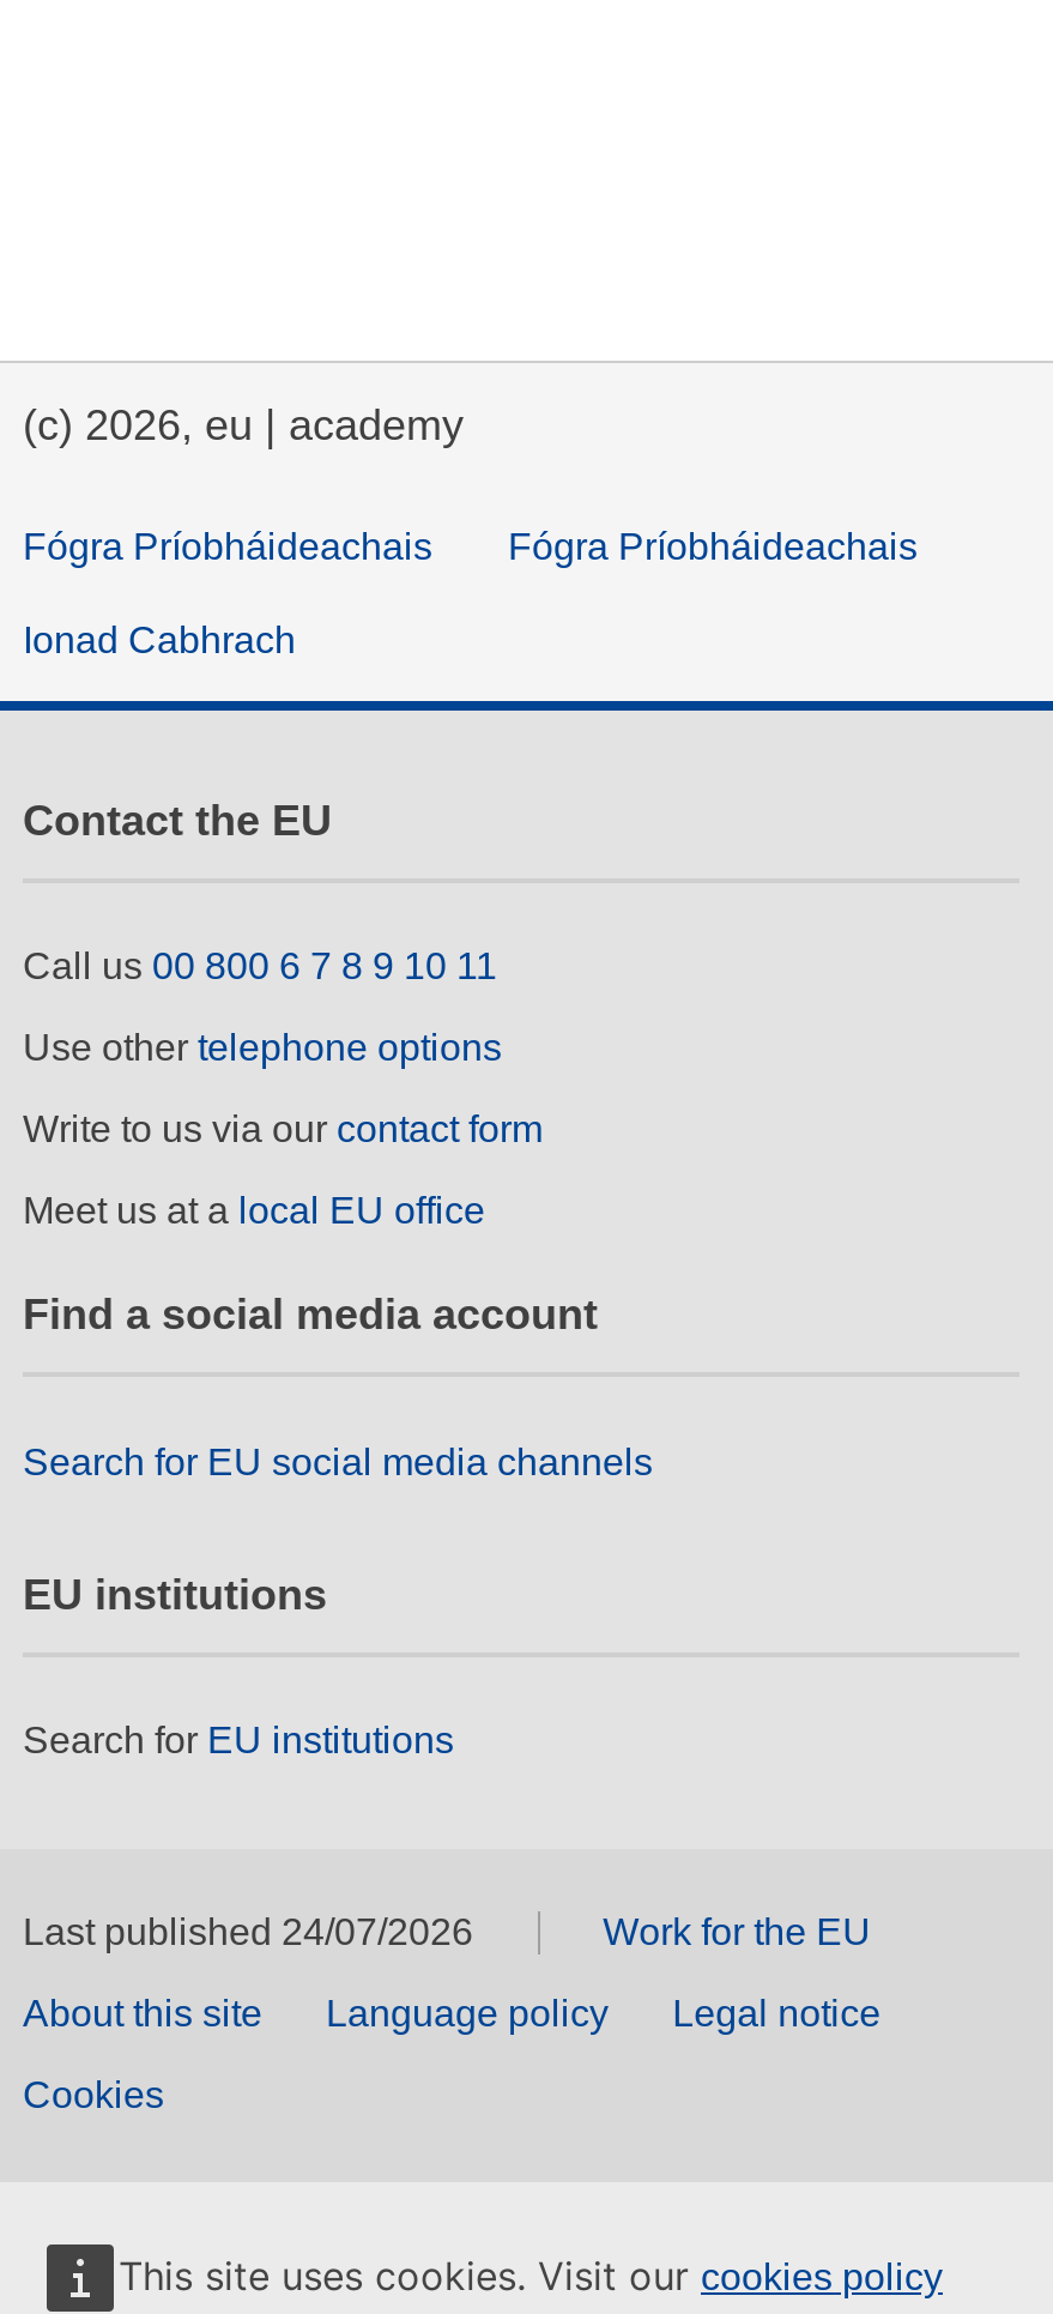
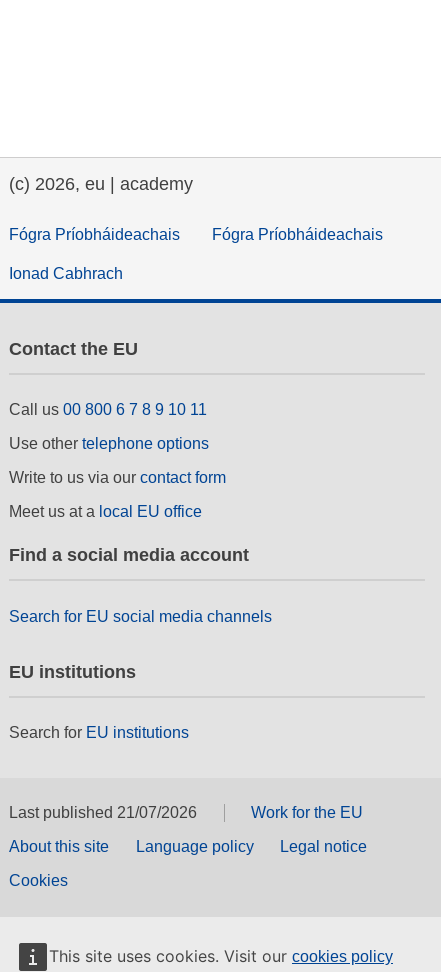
- Last published 24/07/2026
+ Last published 21/07/2026
